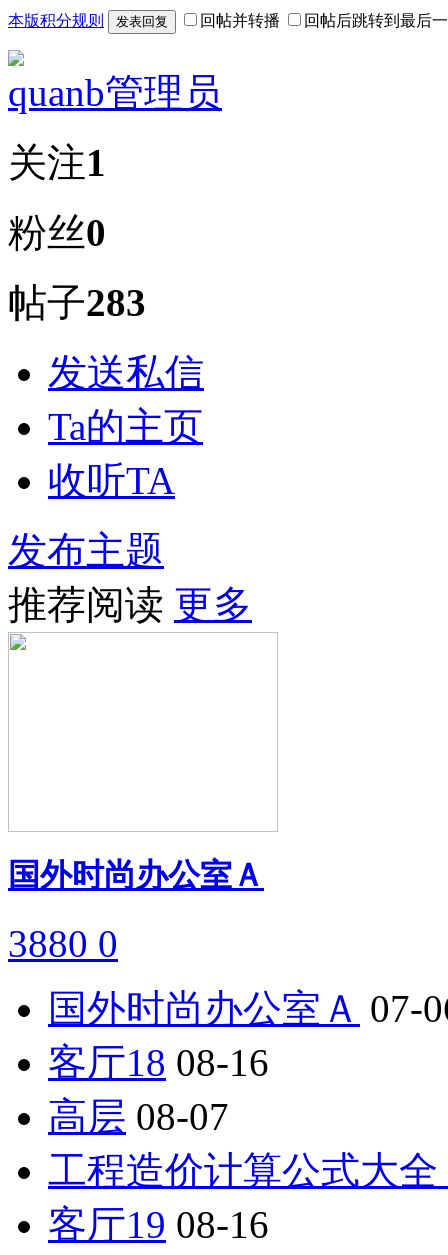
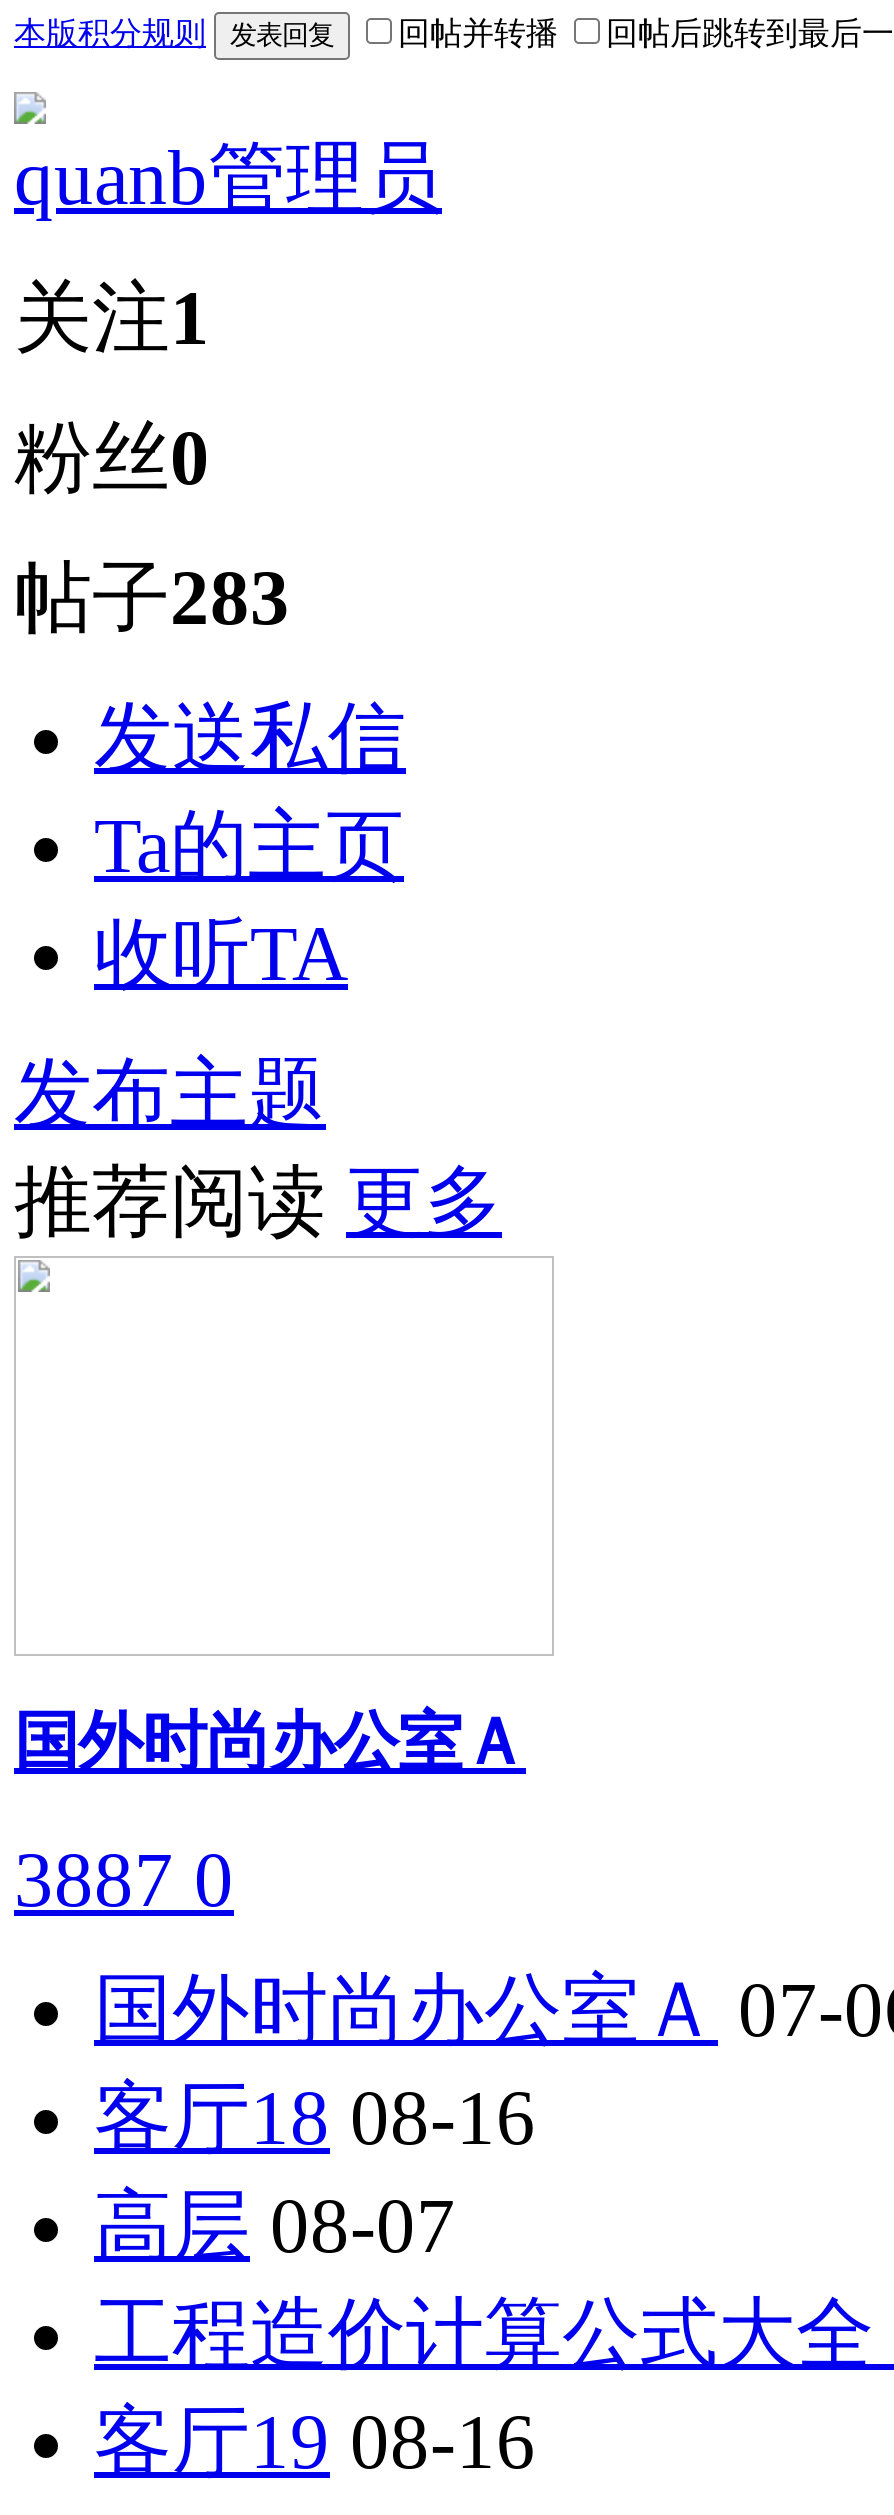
- 3880 0
+ 3887 0
